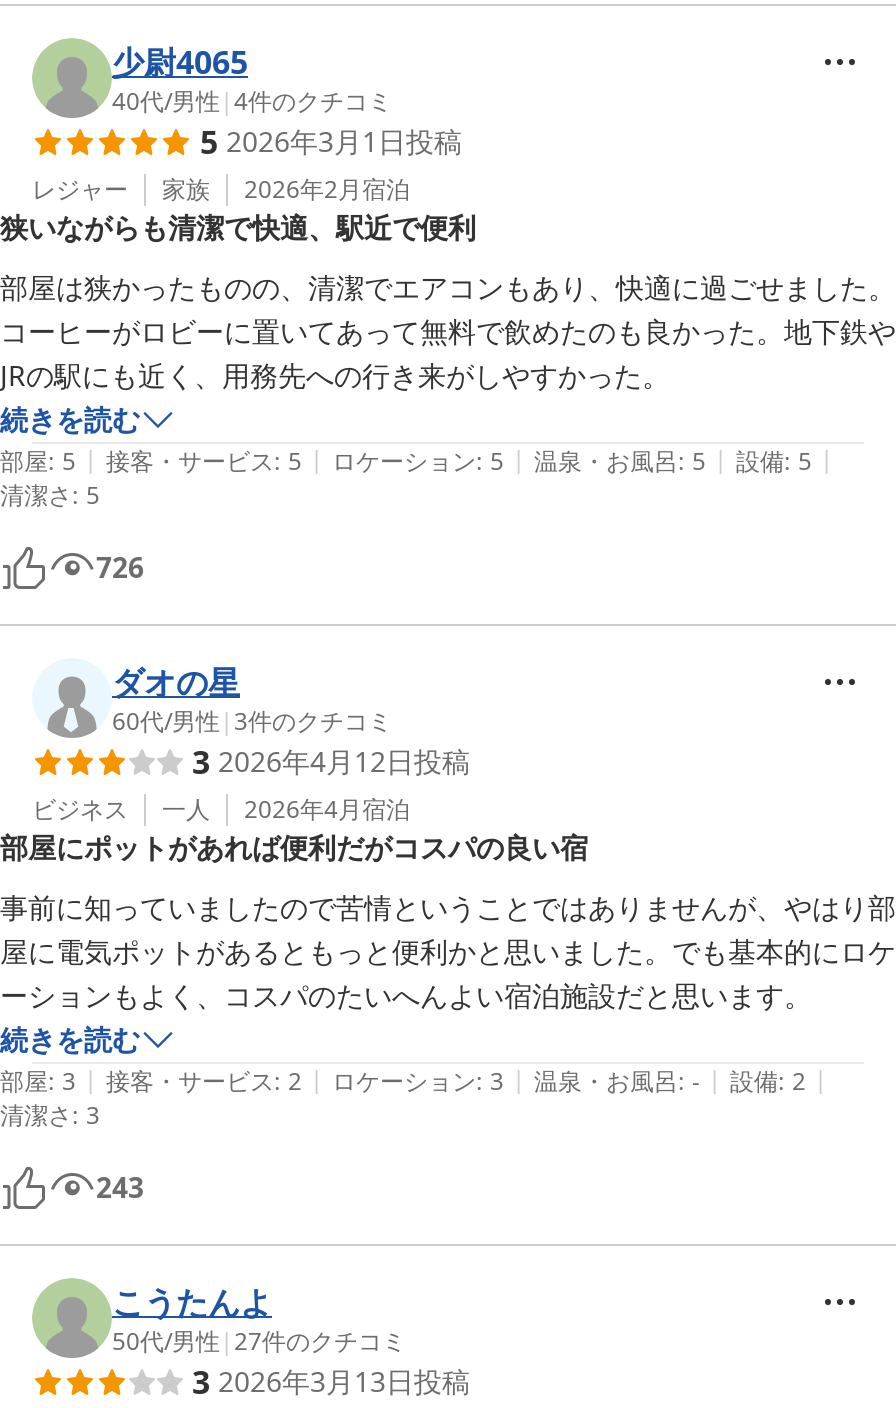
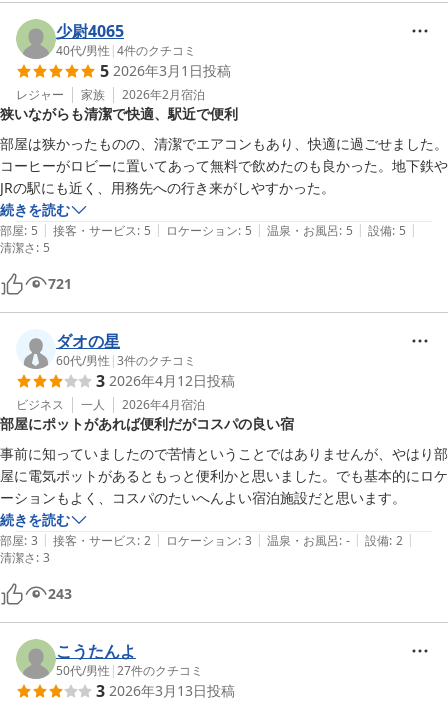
- 726
+ 721
